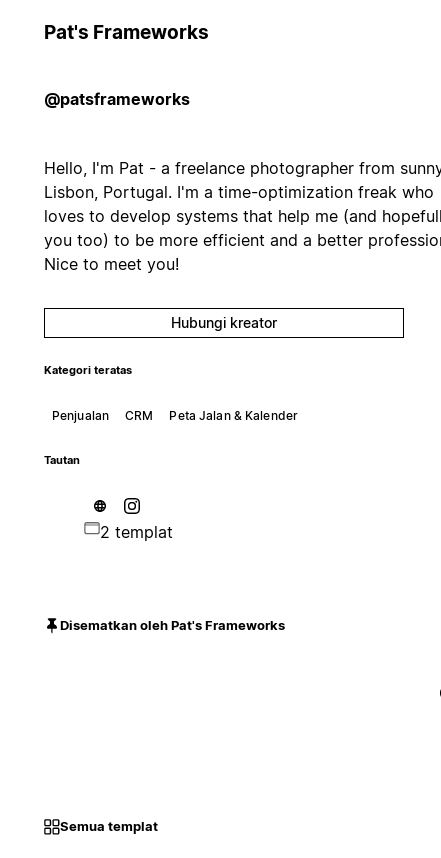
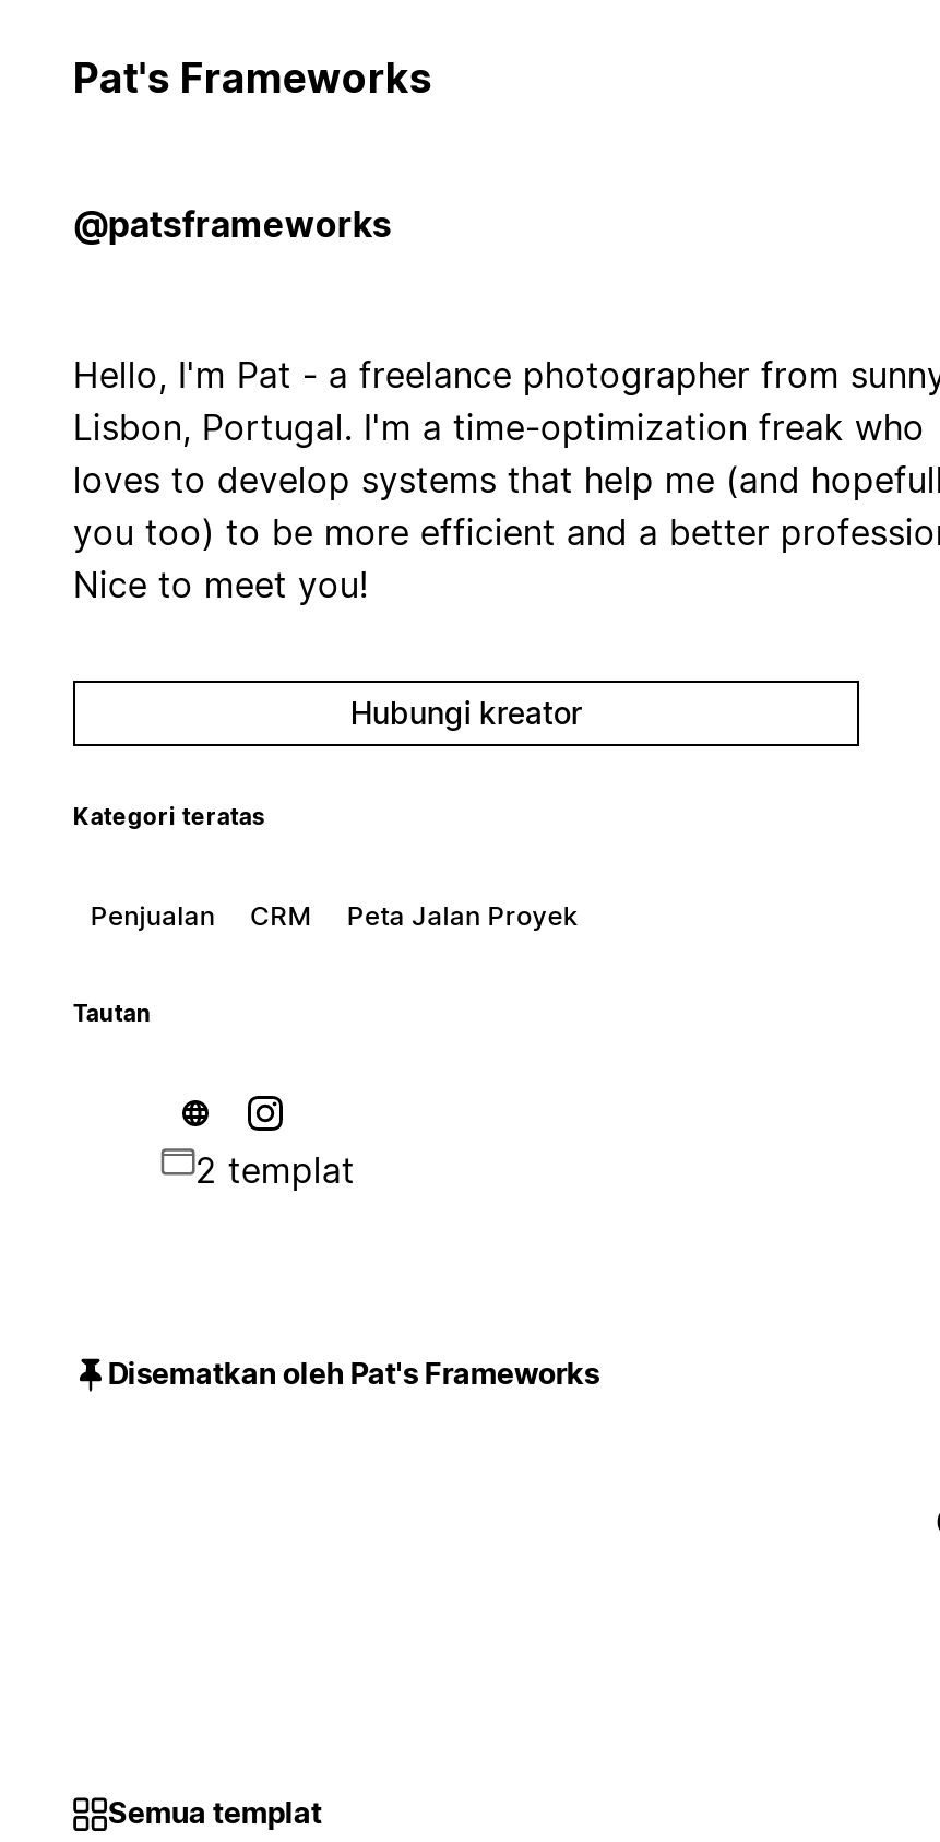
- Peta Jalan & Kalender
+ Peta Jalan Proyek
